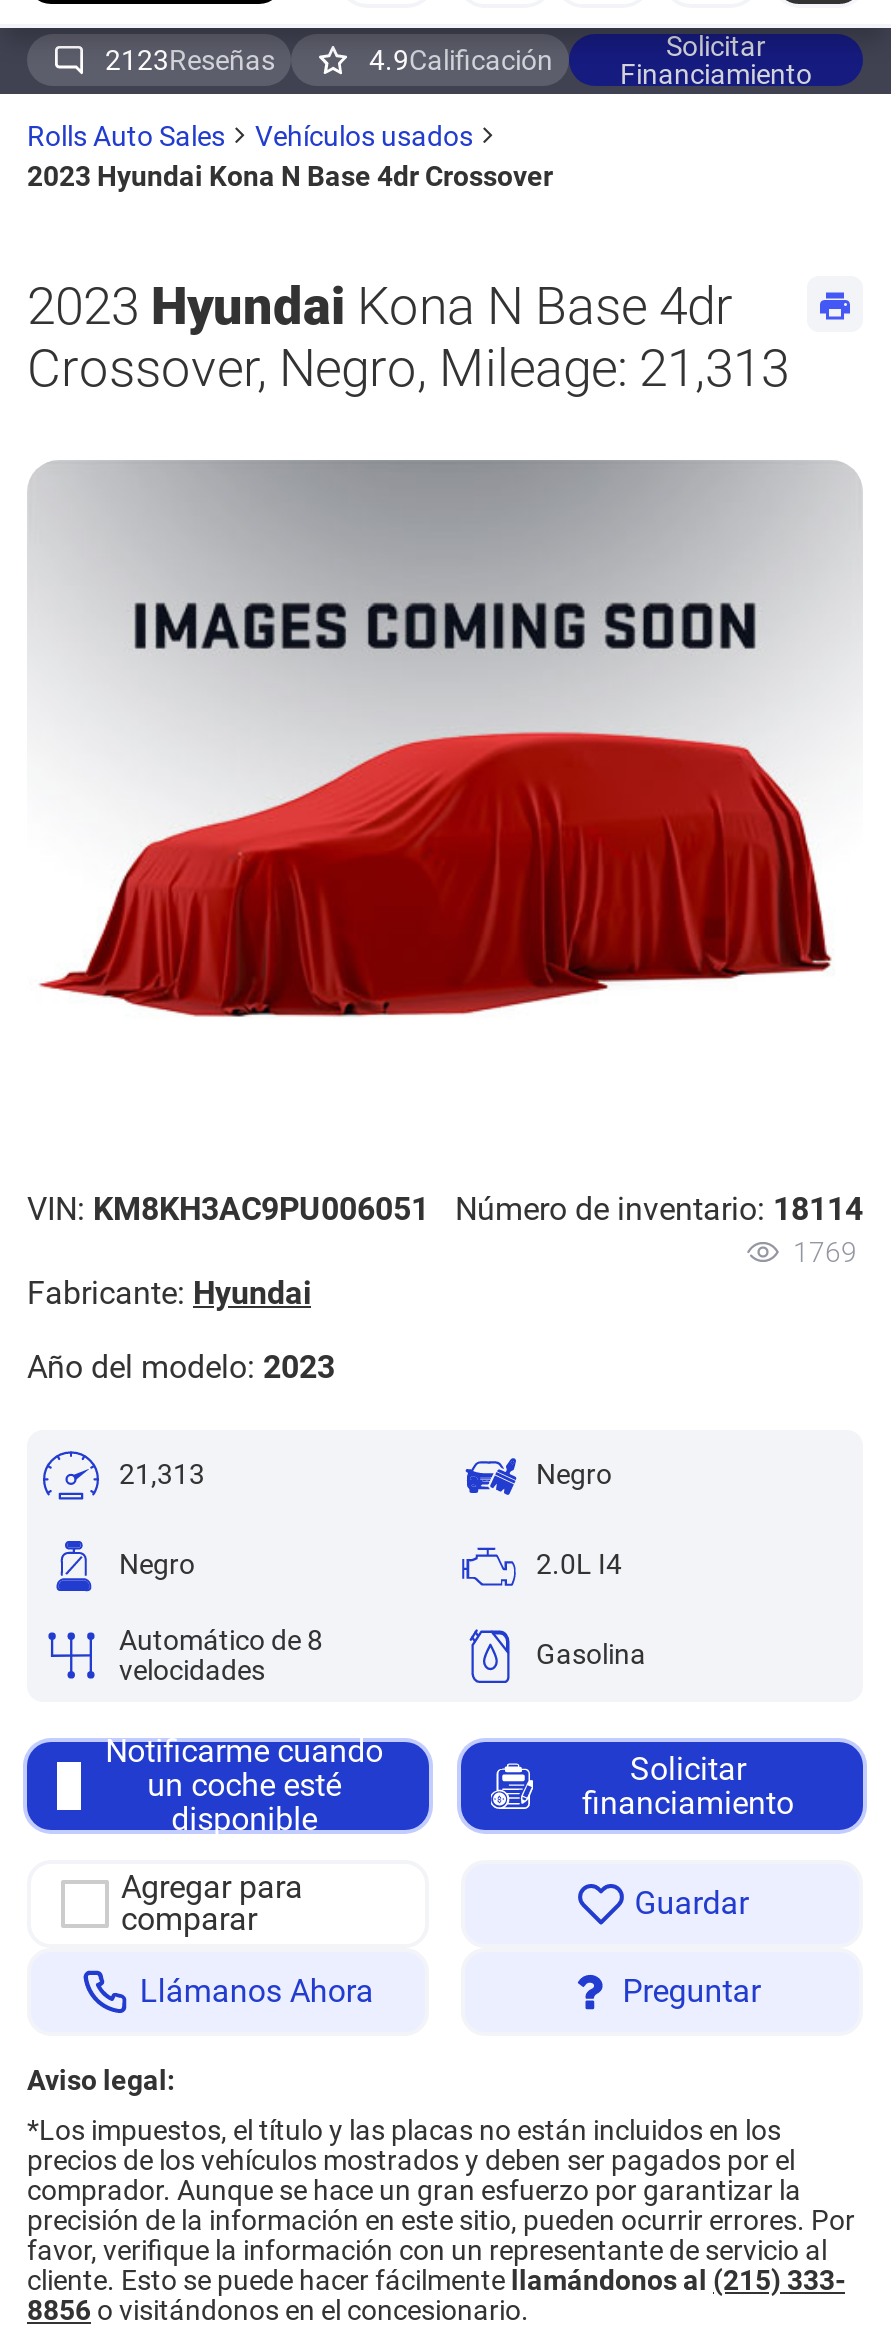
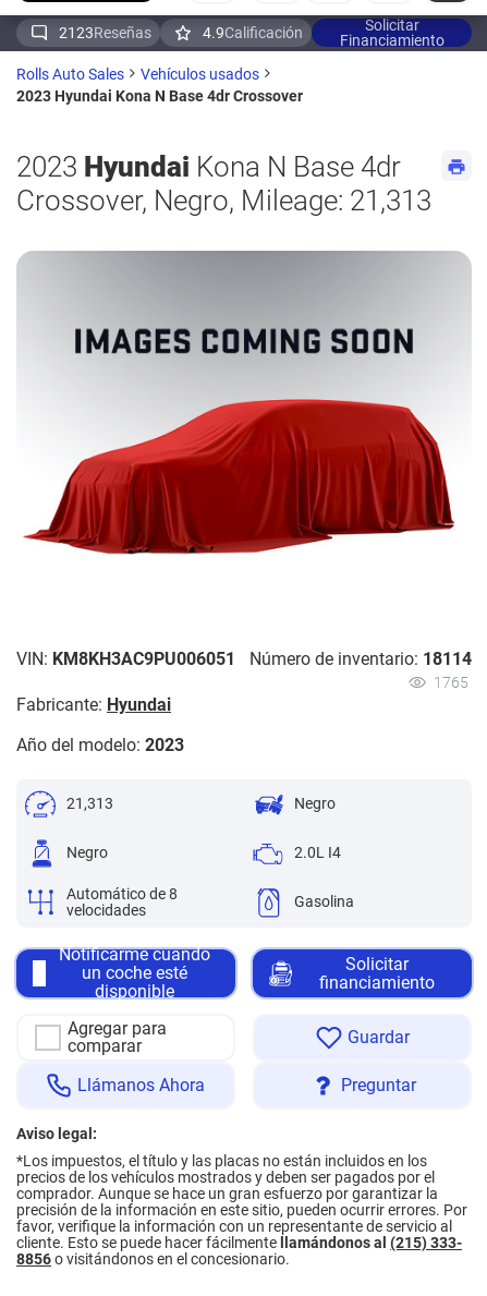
- 1769
+ 1765
